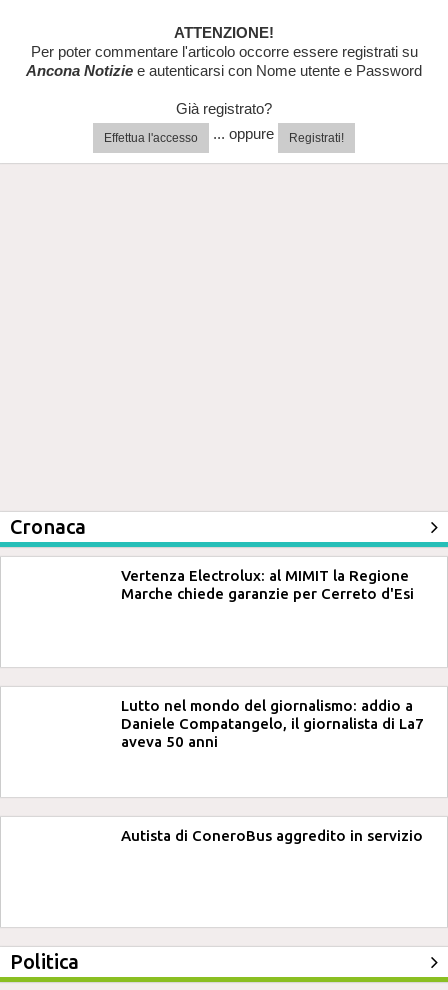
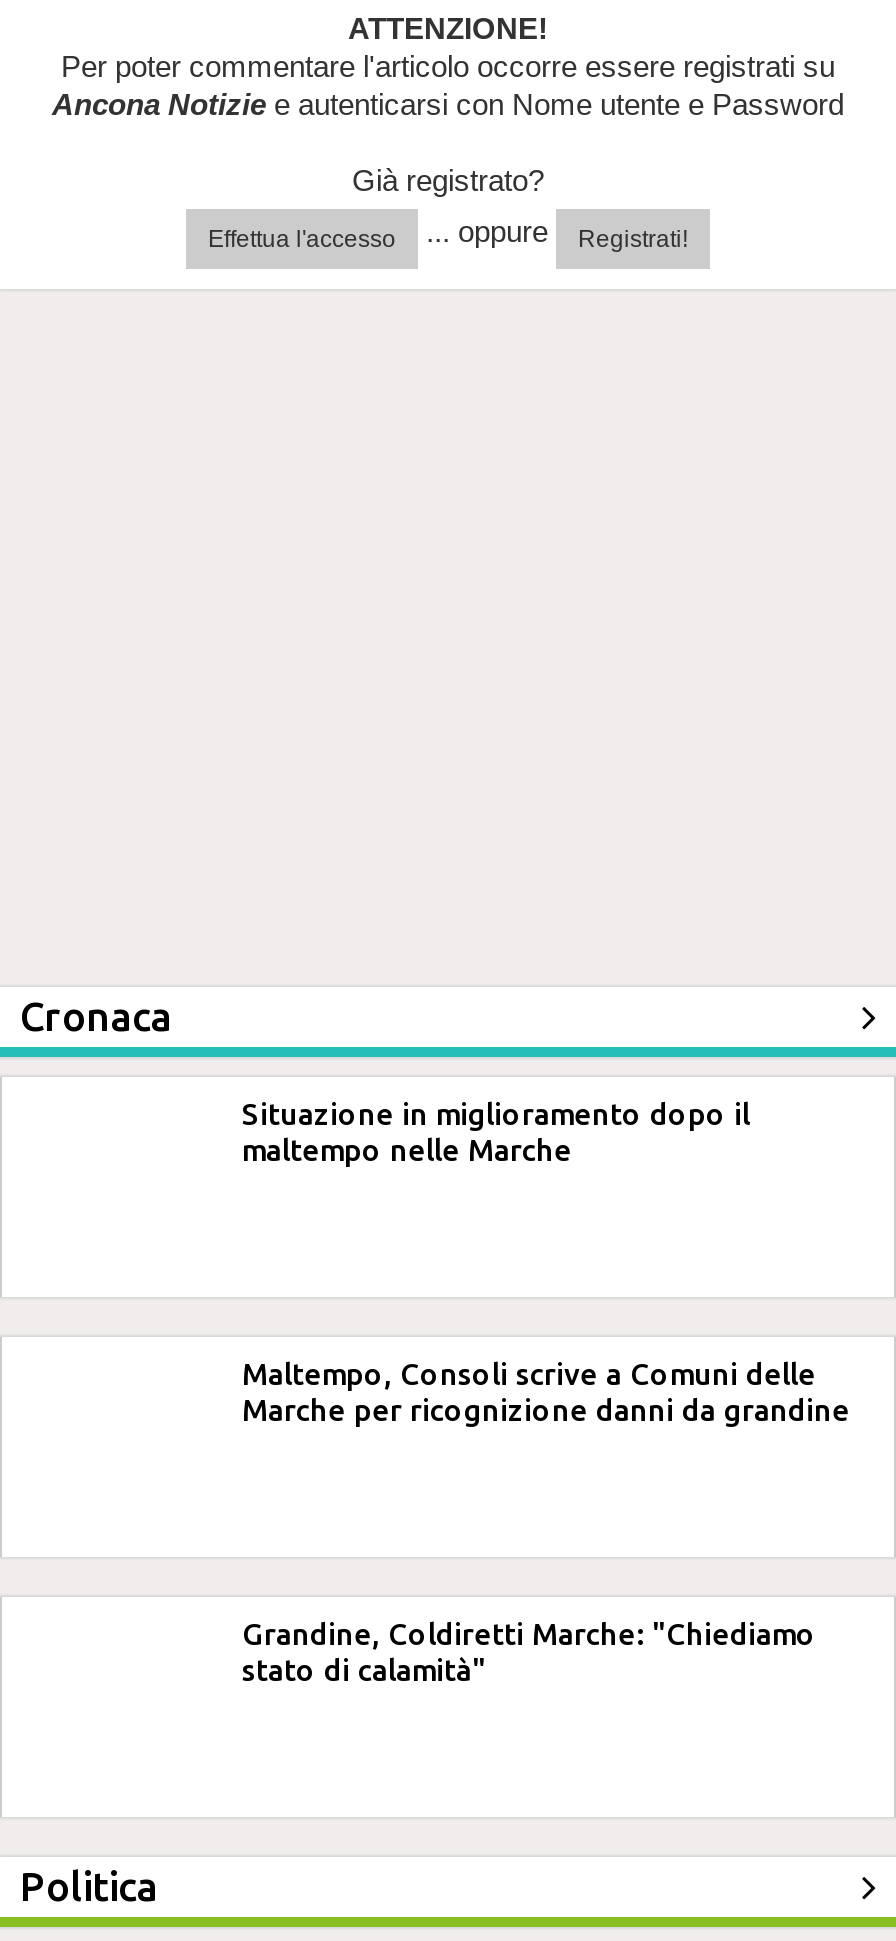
- Vertenza Electrolux: al MIMIT la Regione
- Marche chiede garanzie per Cerreto d'Esi
+ Situazione in miglioramento dopo il
+ maltempo nelle Marche

- Lutto nel mondo del giornalismo: addio a
- Daniele Compatangelo, il giornalista di La7
- aveva 50 anni
+ Maltempo, Consoli scrive a Comuni delle
+ Marche per ricognizione danni da grandine

- Autista di ConeroBus aggredito in servizio
+ Grandine, Coldiretti Marche: "Chiediamo
+ stato di calamità"
